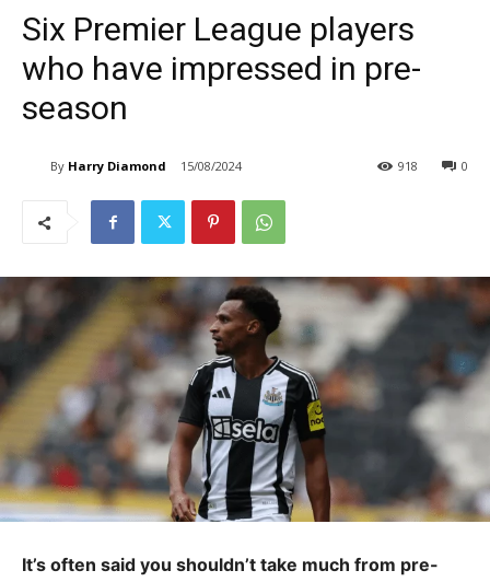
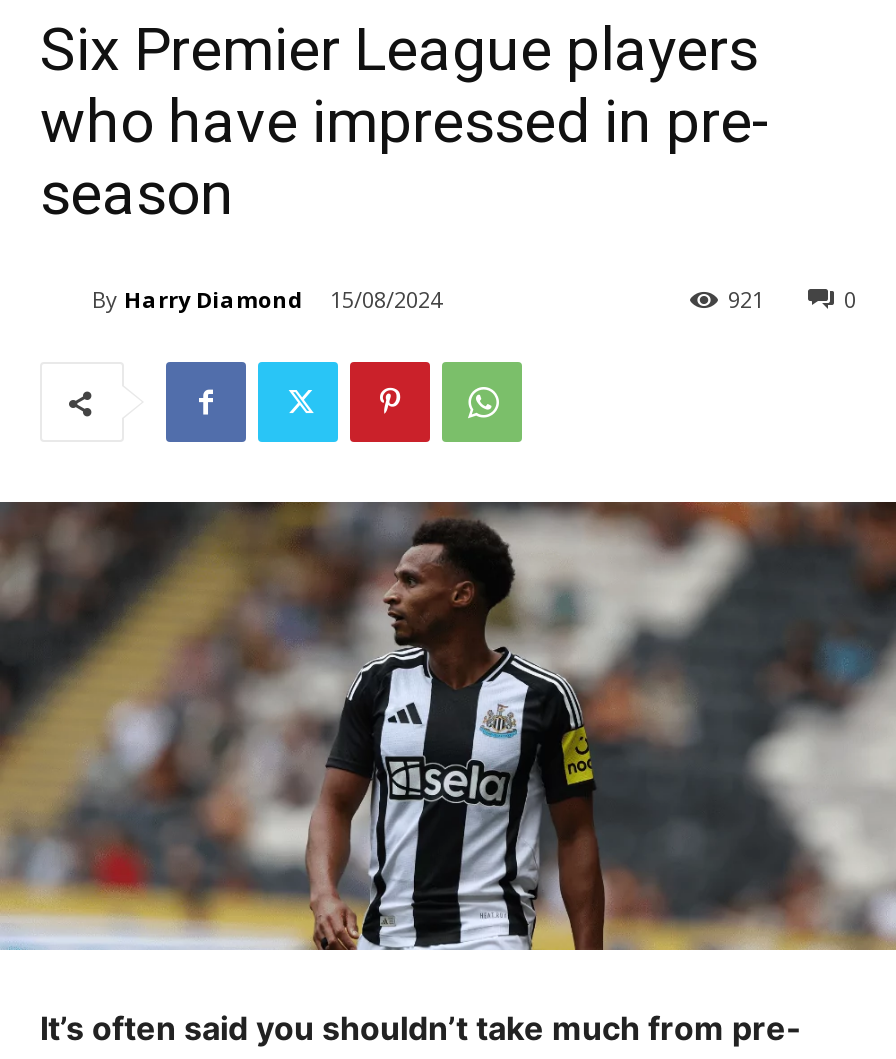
- 918
+ 921
